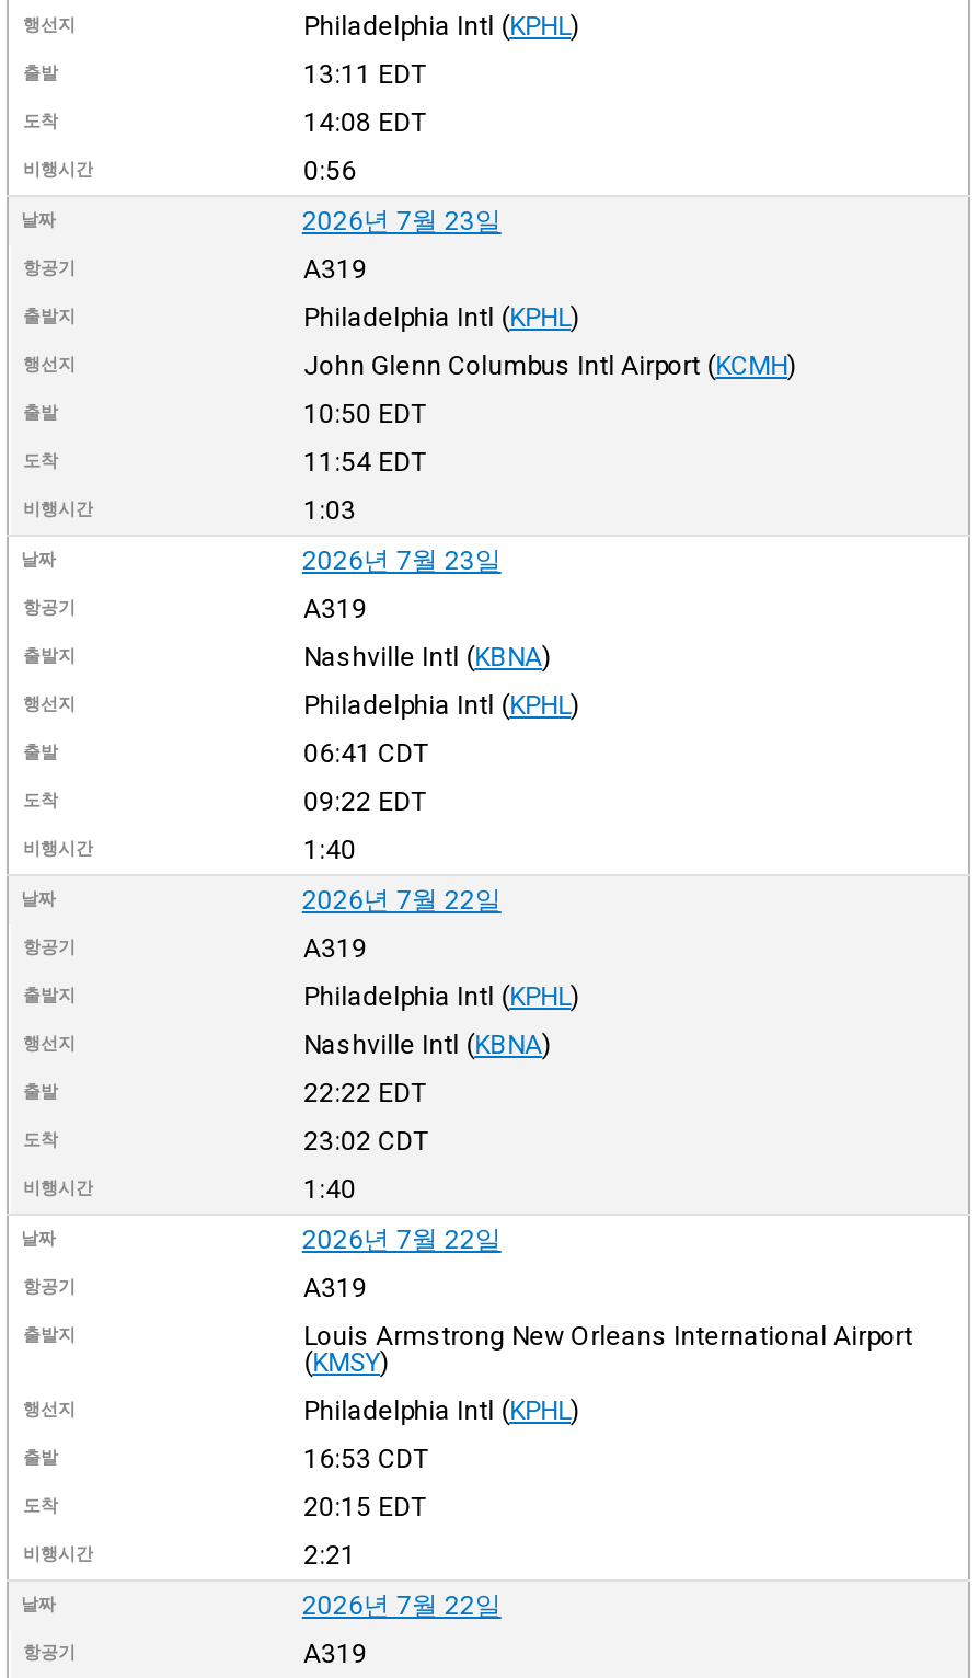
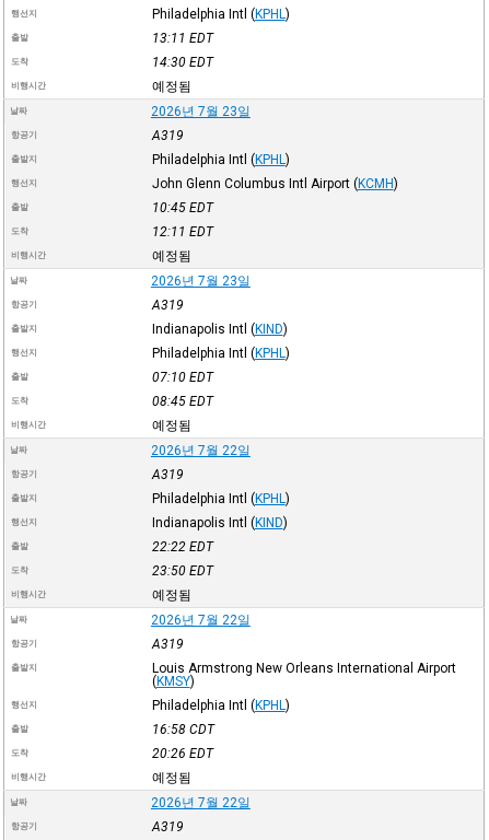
- 14:08 EDT
+ 14:30 EDT

- 0:56
+ 예정됨

- 10:50 EDT
+ 10:45 EDT

- 11:54 EDT
+ 12:11 EDT

- 1:03
+ 예정됨

- Nashville Intl (KBNA)
+ Indianapolis Intl (KIND)

- 06:41 CDT
+ 07:10 EDT

- 09:22 EDT
+ 08:45 EDT

- 1:40
+ 예정됨

- Nashville Intl (KBNA)
+ Indianapolis Intl (KIND)

- 23:02 CDT
+ 23:50 EDT

- 1:40
+ 예정됨

- 16:53 CDT
+ 16:58 CDT

- 20:15 EDT
+ 20:26 EDT

- 2:21
+ 예정됨
